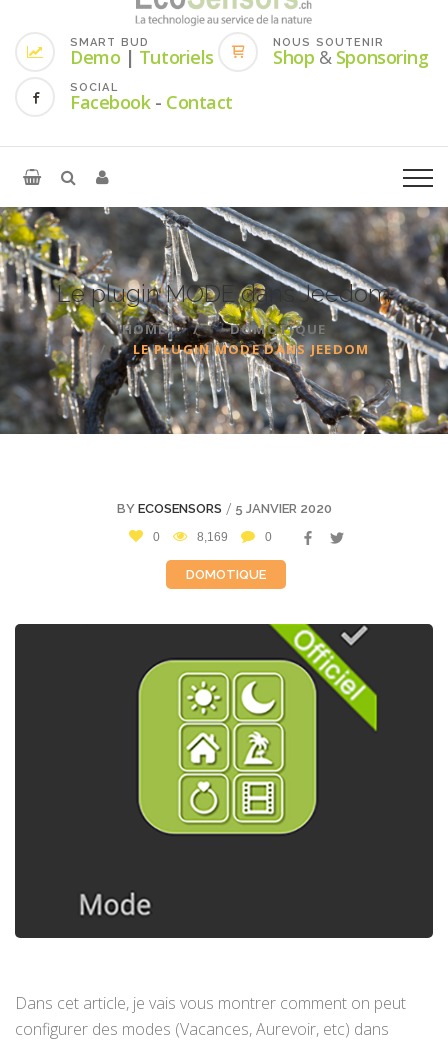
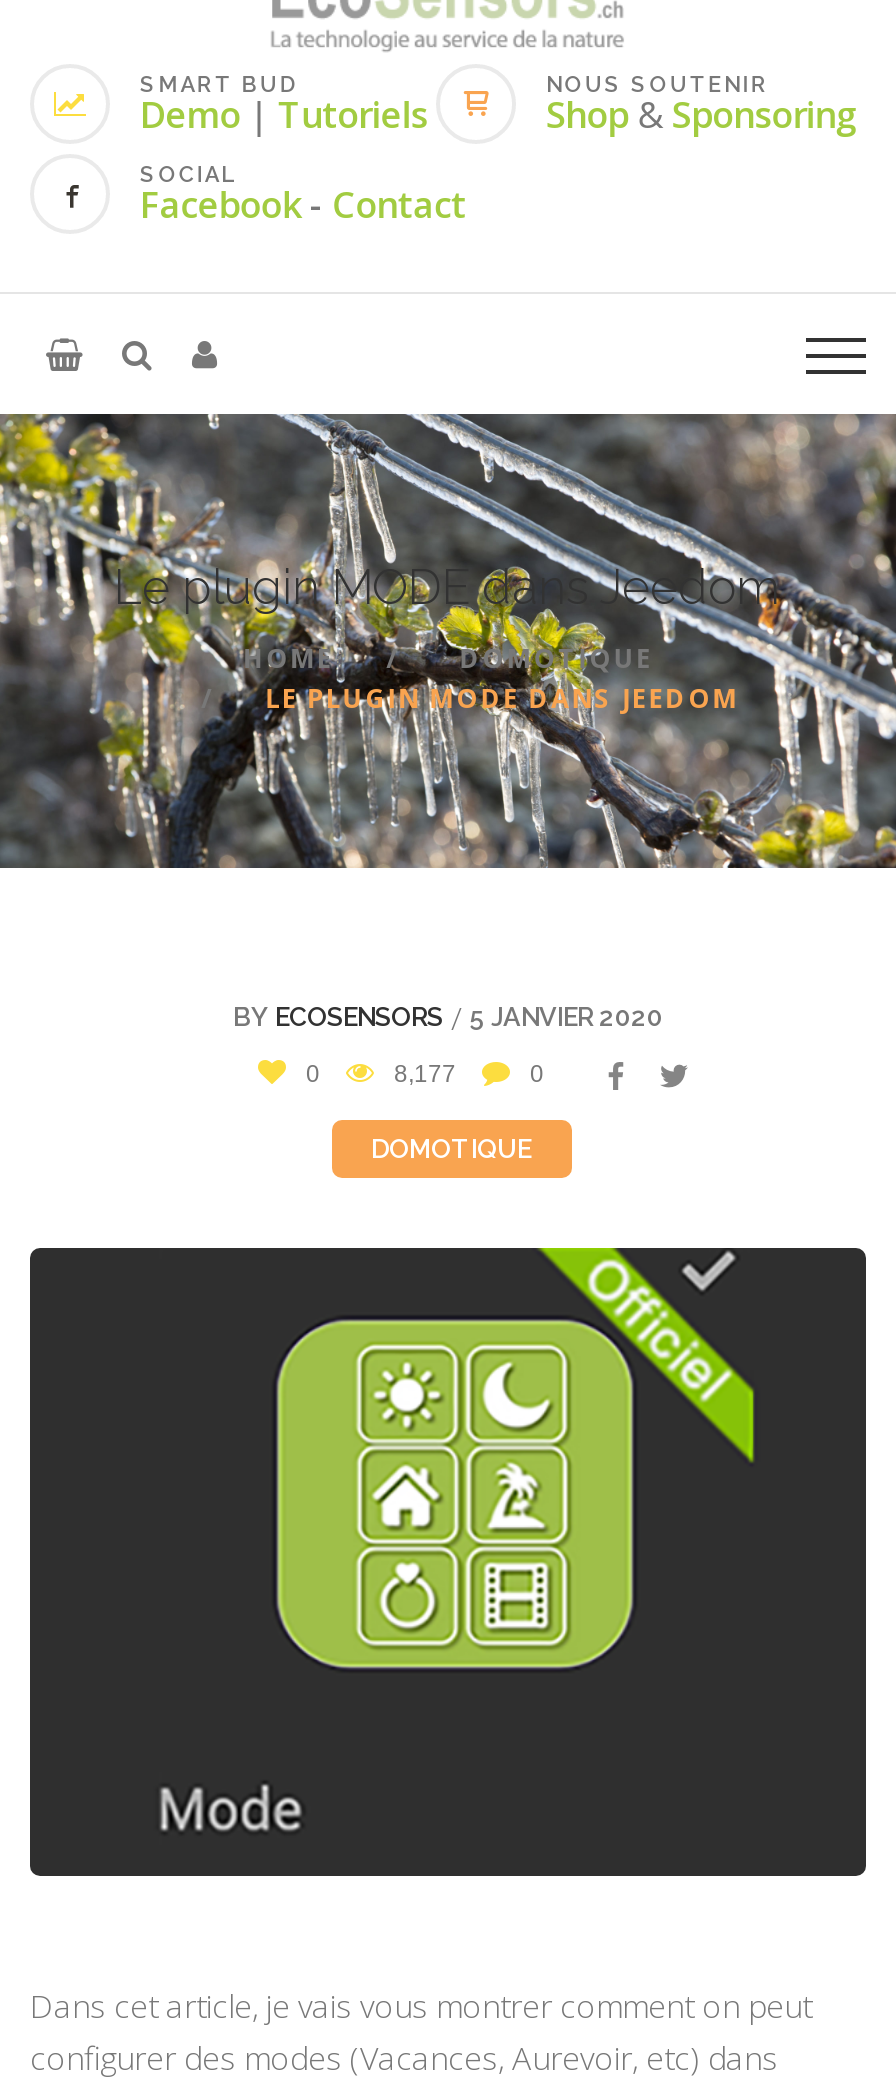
- 8,169
+ 8,177
